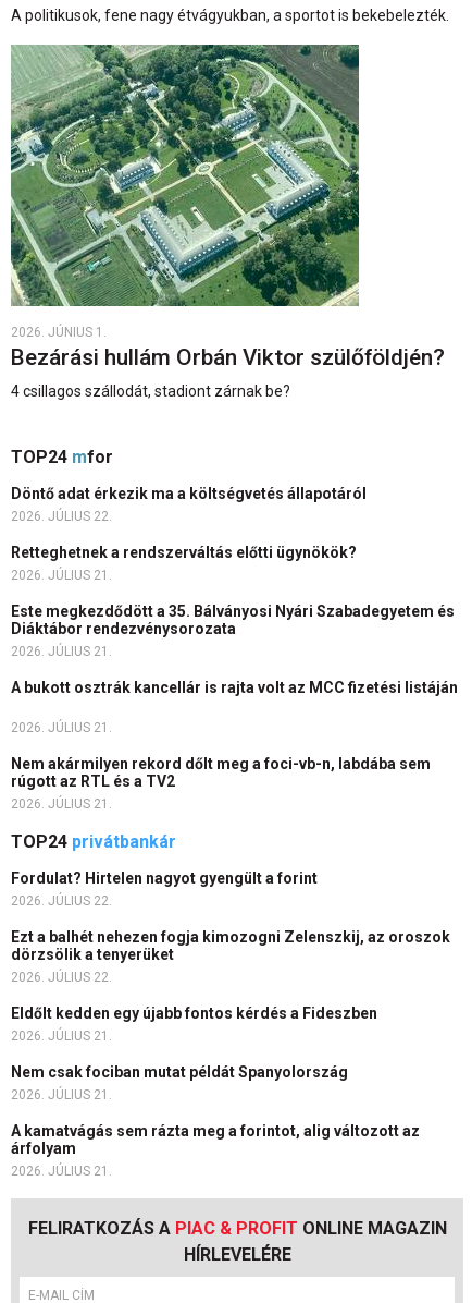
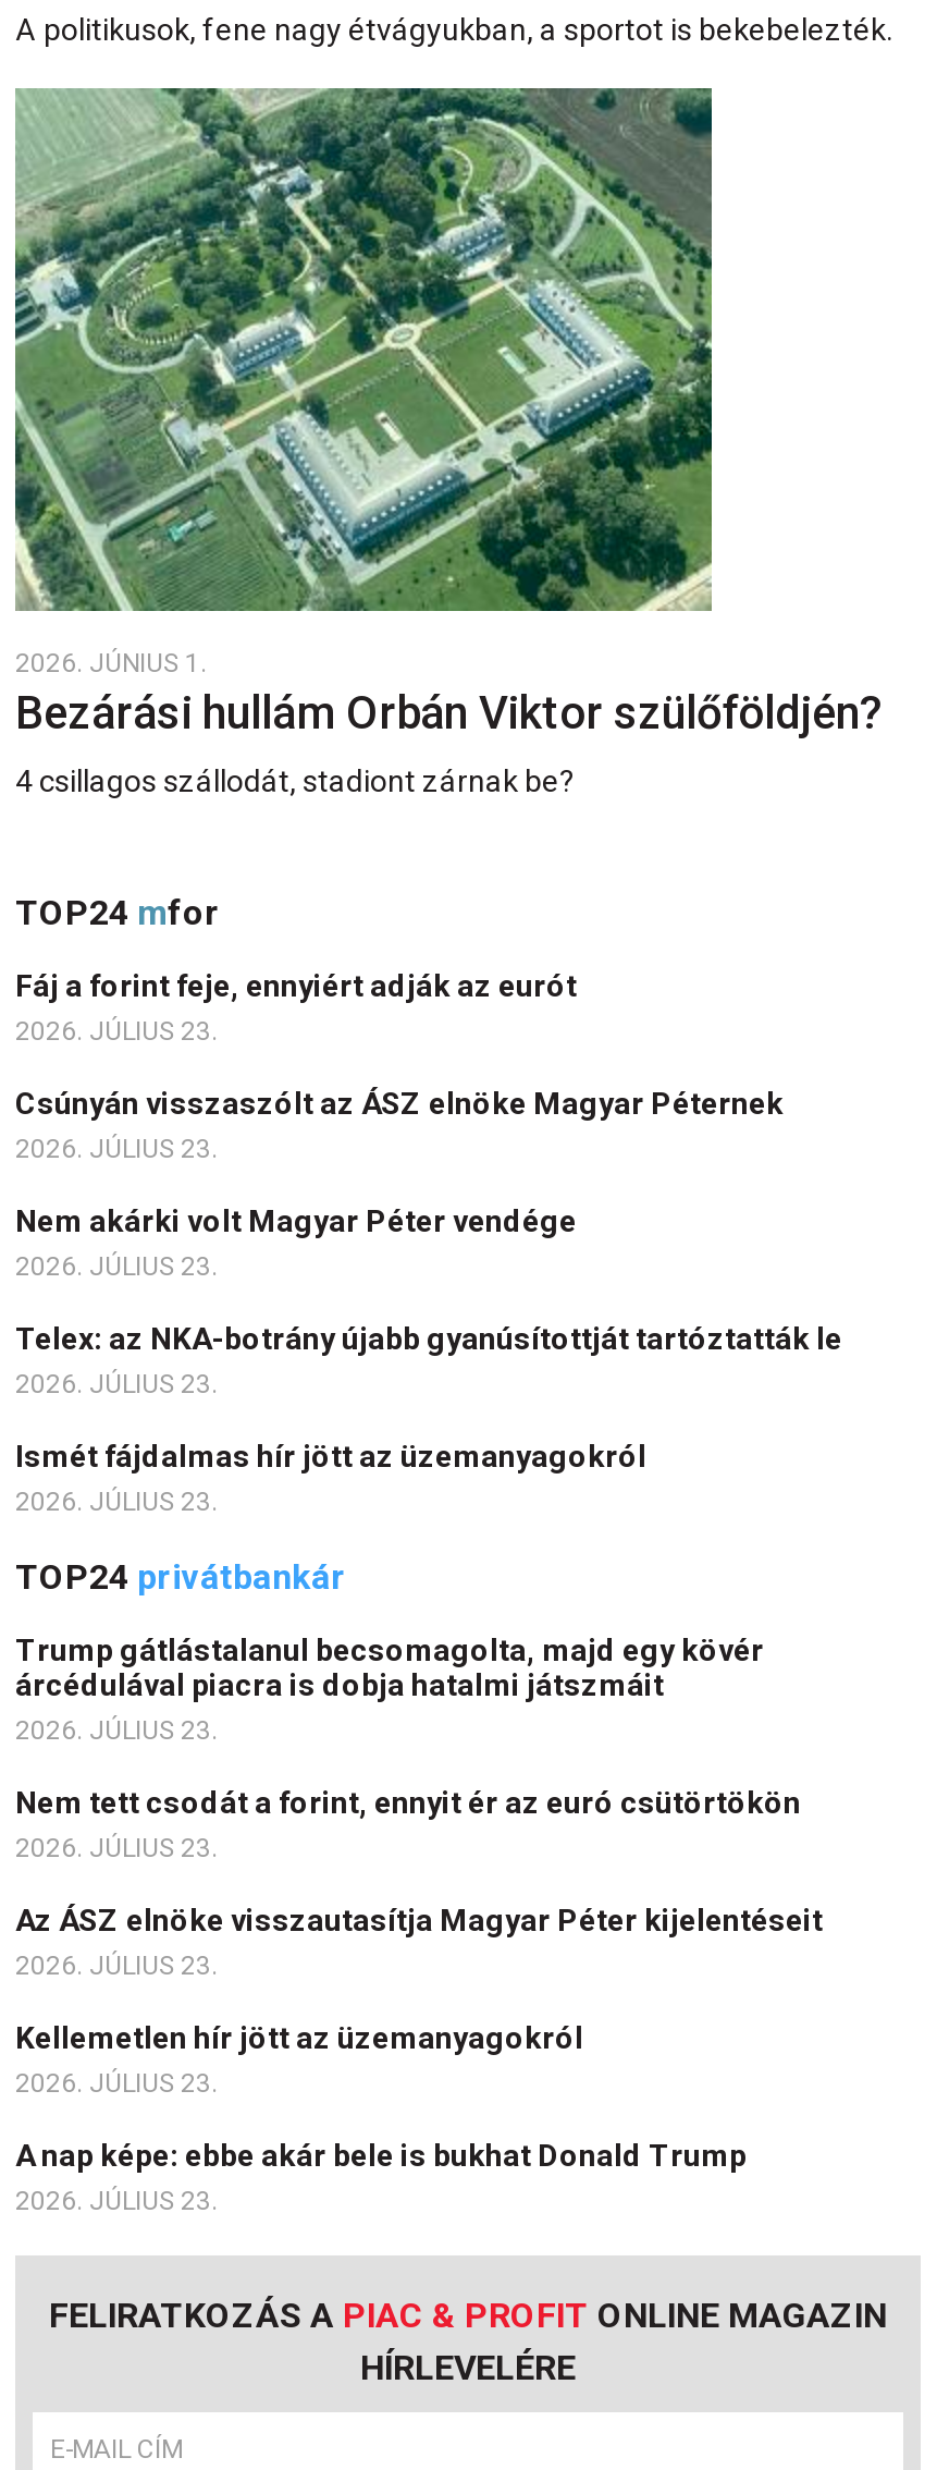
- Döntő adat érkezik ma a költségvetés állapotáról
- 2026. JÚLIUS 22.
- Retteghetnek a rendszerváltás előtti ügynökök?
- 2026. JÚLIUS 21.
- Este megkezdődött a 35. Bálványosi Nyári Szabadegyetem és
- Diáktábor rendezvénysorozata
- 2026. JÚLIUS 21.
- A bukott osztrák kancellár is rajta volt az MCC fizetési listáján
- 2026. JÚLIUS 21.
- Nem akármilyen rekord dőlt meg a foci-vb-n, labdába sem
- rúgott az RTL és a TV2
- 2026. JÚLIUS 21.
+ Fáj a forint feje, ennyiért adják az eurót
+ 2026. JÚLIUS 23.
+ Csúnyán visszaszólt az ÁSZ elnöke Magyar Péternek
+ 2026. JÚLIUS 23.
+ Nem akárki volt Magyar Péter vendége
+ 2026. JÚLIUS 23.
+ Telex: az NKA-botrány újabb gyanúsítottját tartóztatták le
+ 2026. JÚLIUS 23.
+ Ismét fájdalmas hír jött az üzemanyagokról
+ 2026. JÚLIUS 23.

- Fordulat? Hirtelen nagyot gyengült a forint
- 2026. JÚLIUS 22.
+ Trump gátlástalanul becsomagolta, majd egy kövér
+ árcédulával piacra is dobja hatalmi játszmáit
+ 2026. JÚLIUS 23.

- Ezt a balhét nehezen fogja kimozogni Zelenszkij, az oroszok
- dörzsölik a tenyerüket
- 2026. JÚLIUS 22.
+ Nem tett csodát a forint, ennyit ér az euró csütörtökön
+ 2026. JÚLIUS 23.

- Eldőlt kedden egy újabb fontos kérdés a Fideszben
- 2026. JÚLIUS 21.
+ Az ÁSZ elnöke visszautasítja Magyar Péter kijelentéseit
+ 2026. JÚLIUS 23.

- Nem csak fociban mutat példát Spanyolország
- 2026. JÚLIUS 21.
+ Kellemetlen hír jött az üzemanyagokról
+ 2026. JÚLIUS 23.

- A kamatvágás sem rázta meg a forintot, alig változott az
- árfolyam
- 2026. JÚLIUS 21.
+ A nap képe: ebbe akár bele is bukhat Donald Trump
+ 2026. JÚLIUS 23.
